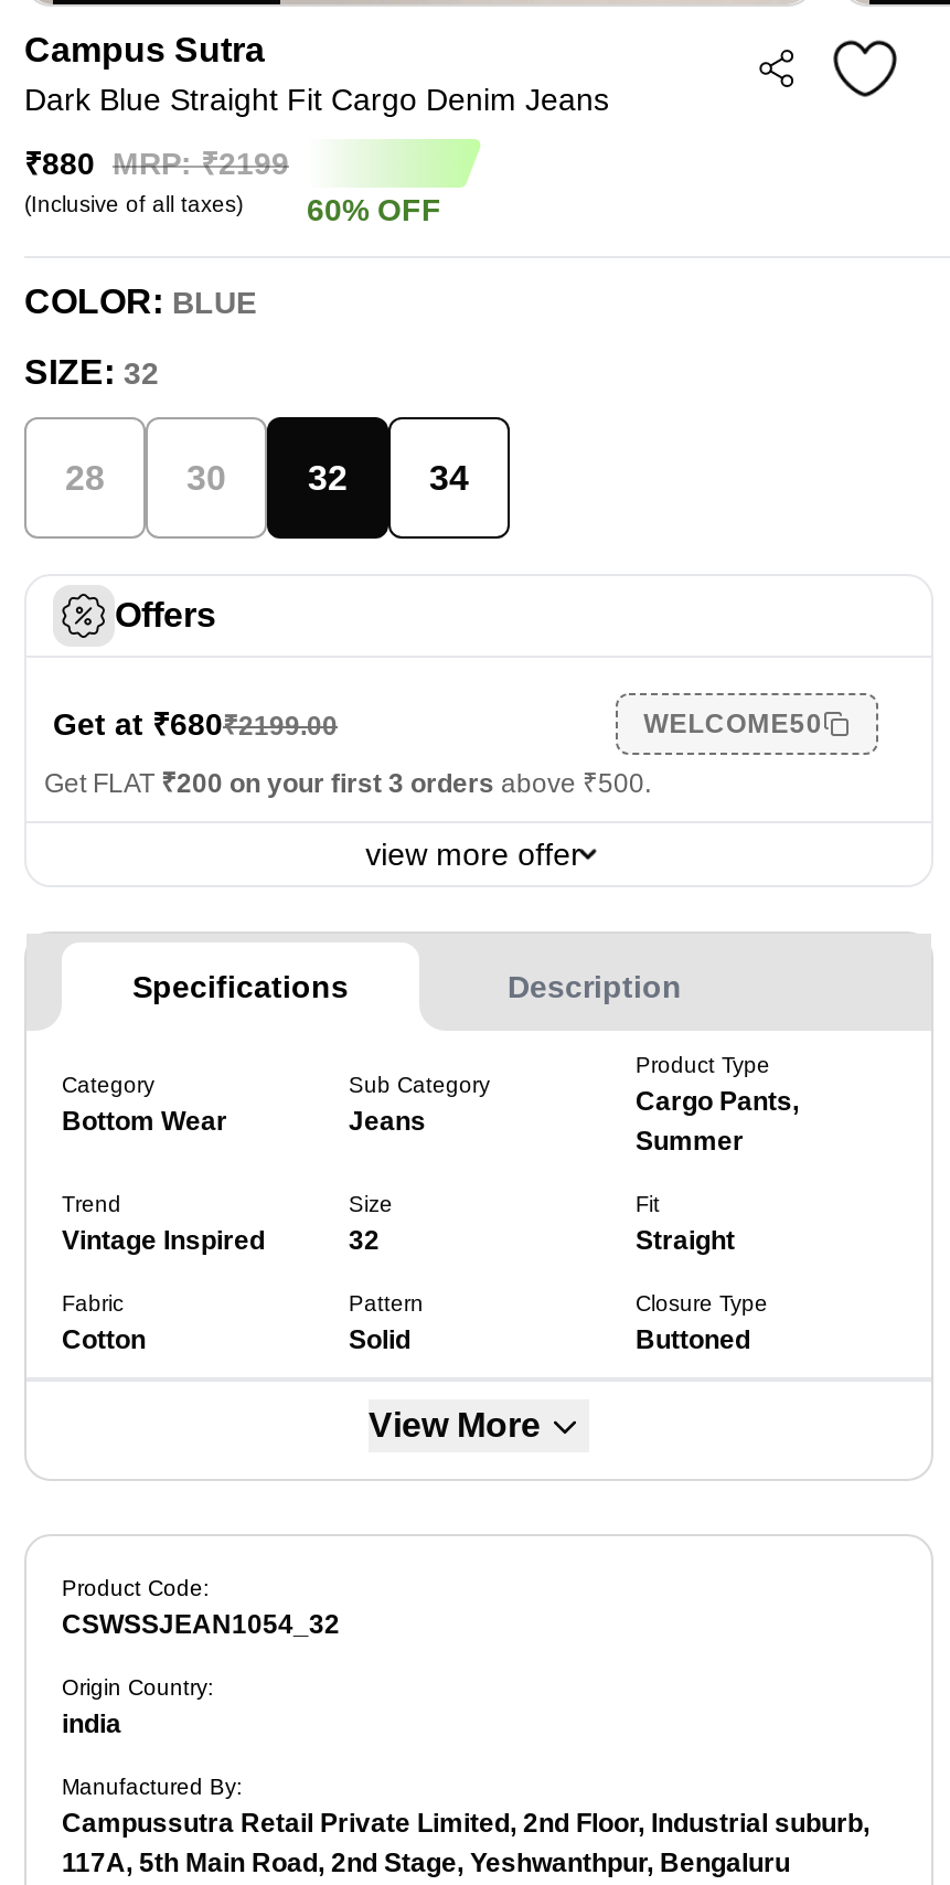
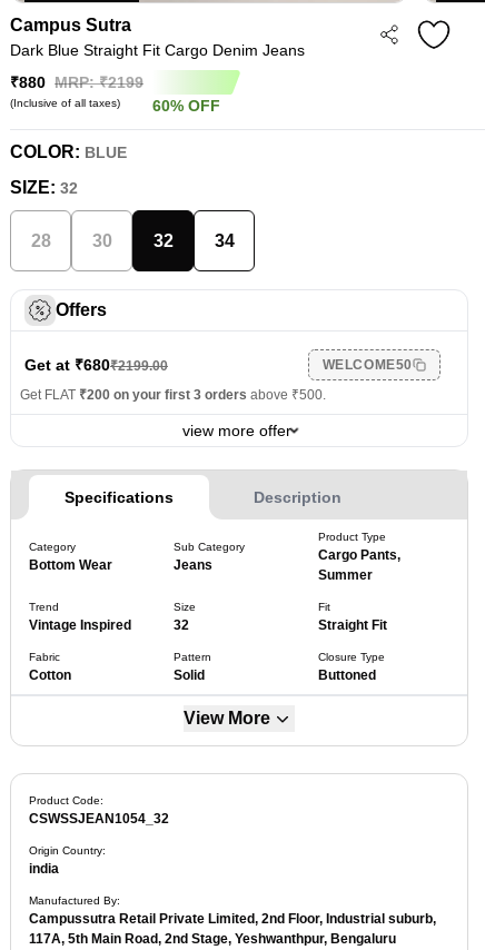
- Straight
+ Straight Fit
